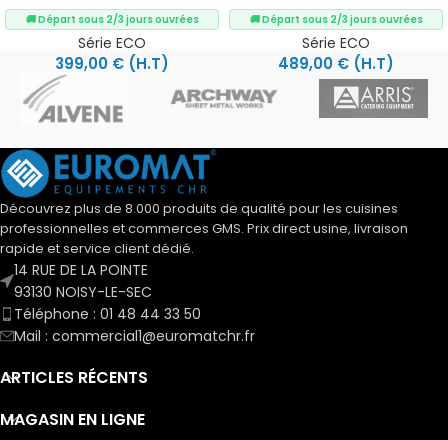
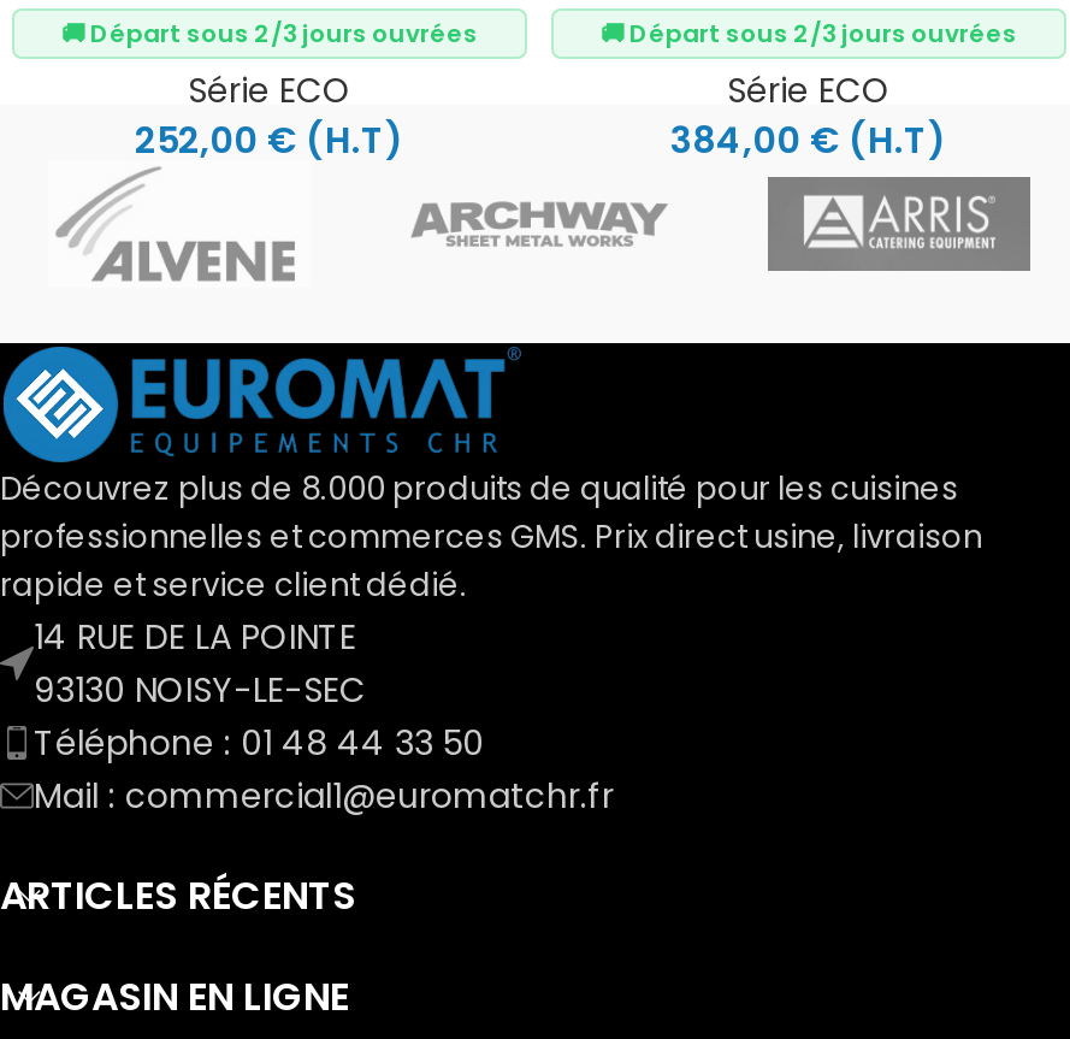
- 399,00 €(H.T)
+ 252,00 €(H.T)

- 489,00 €(H.T)
+ 384,00 €(H.T)
